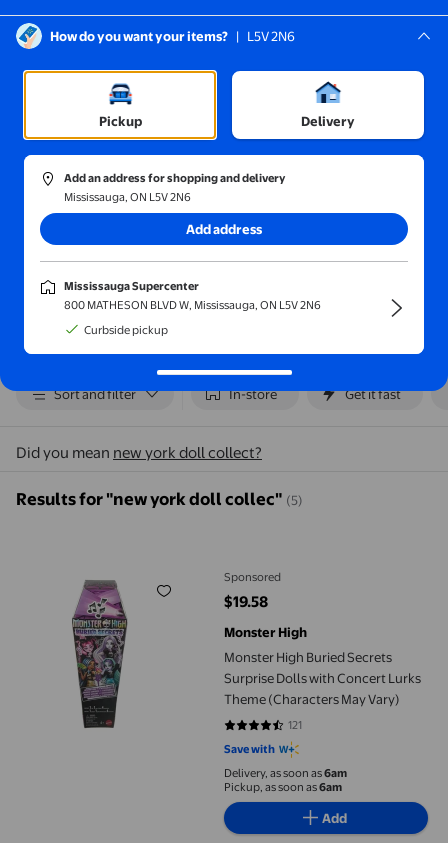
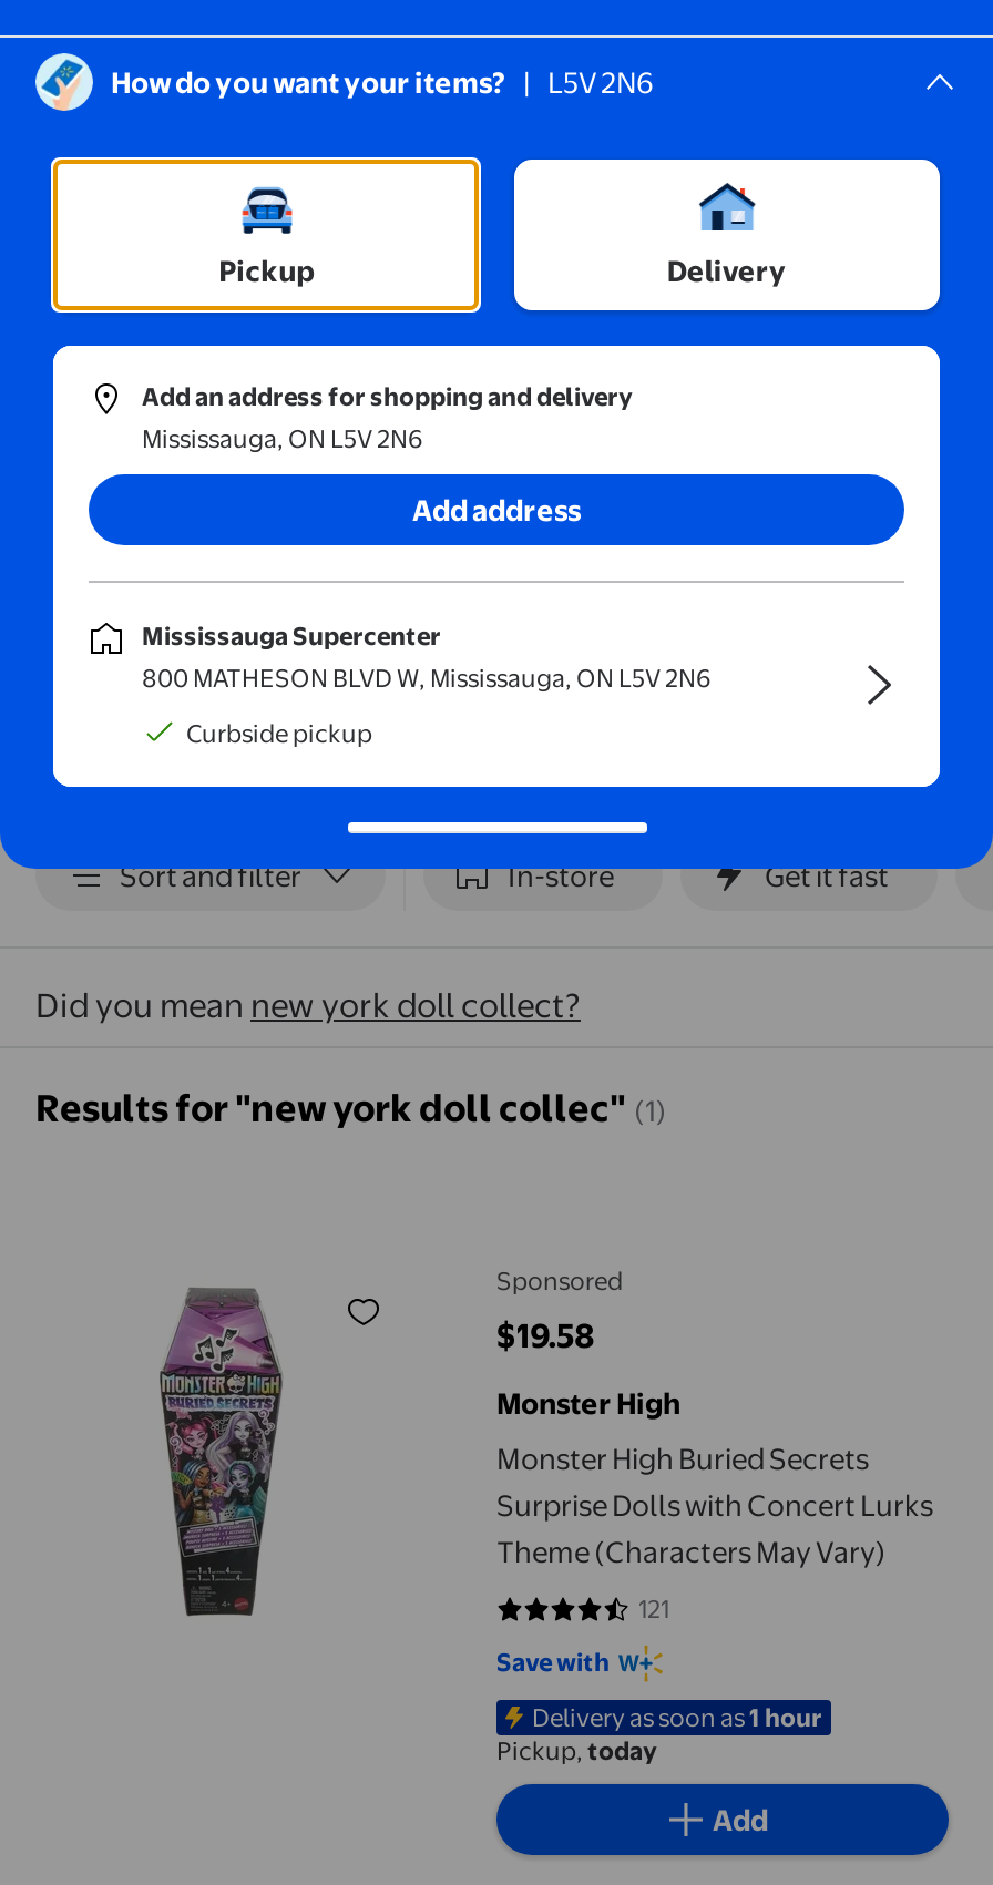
- Results for "new york doll collec" (5)
+ Results for "new york doll collec" (1)

- Delivery, as soon as6am
- Pickup, as soon as6am
+ Delivery as soon as1 hour
+ Pickup,today
